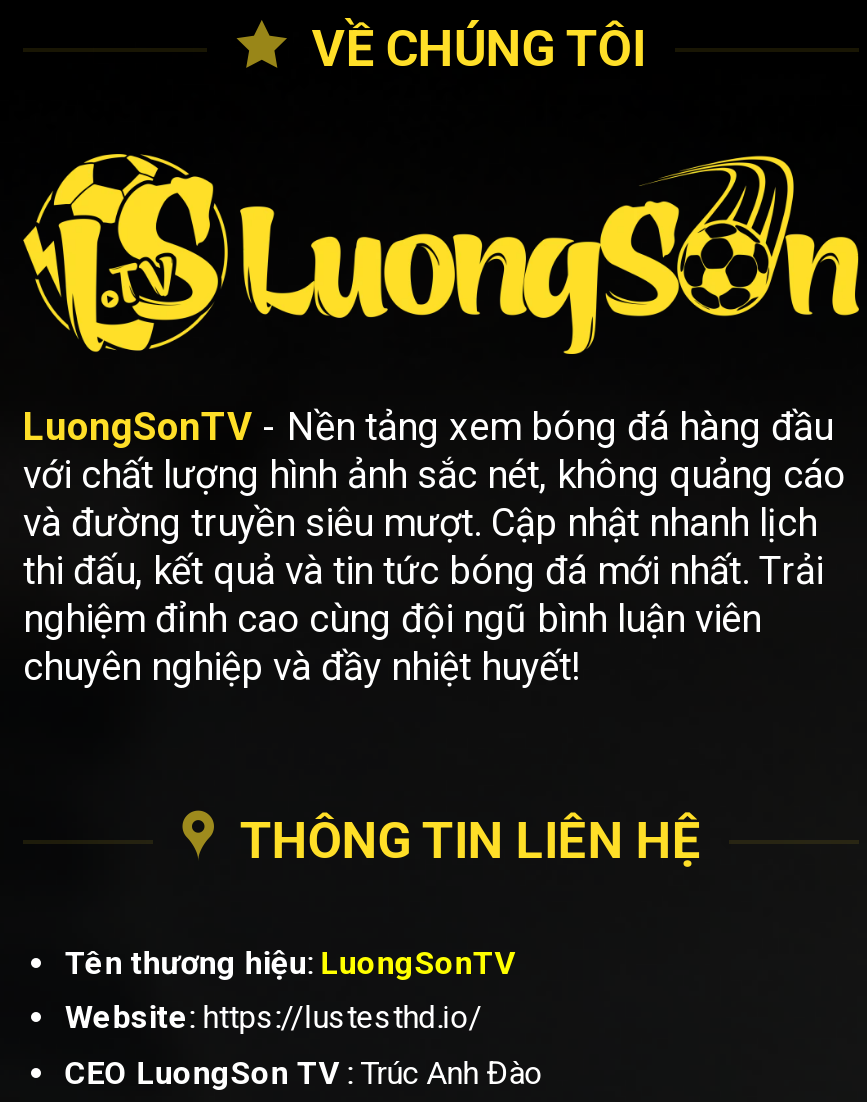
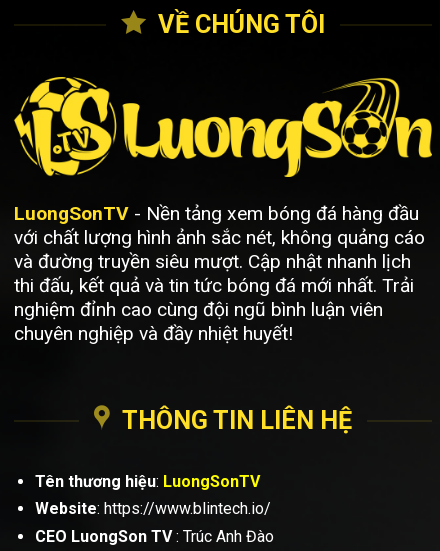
- Website: https://lustesthd.io/
+ Website: https://www.blintech.io/
